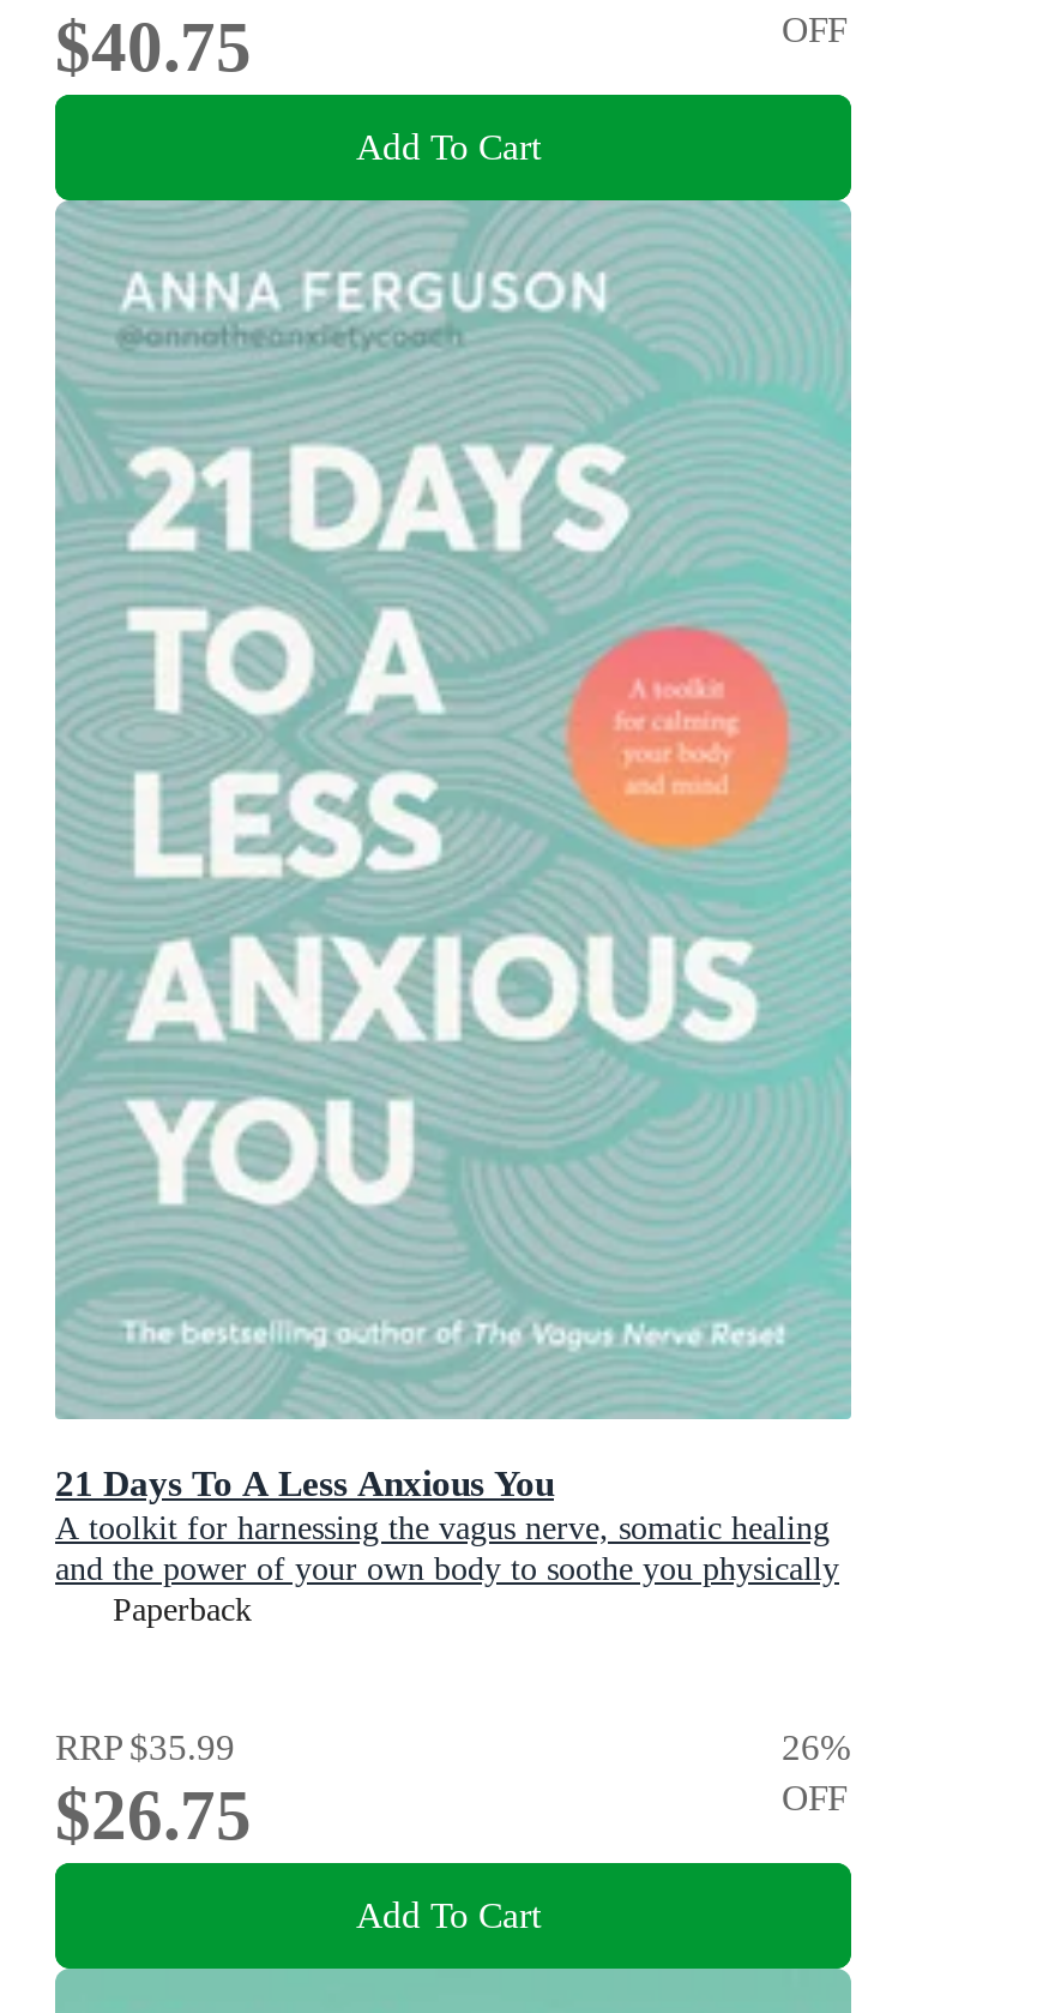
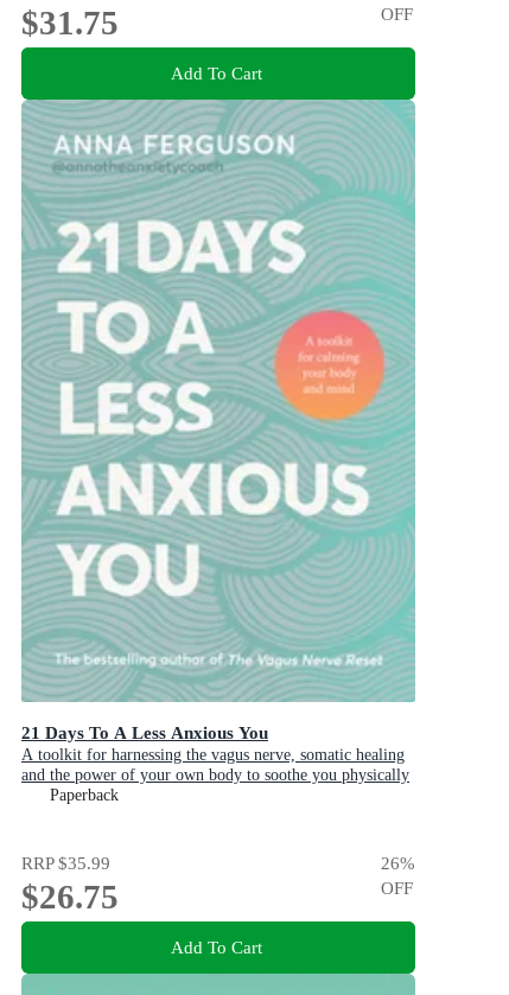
- $40.75
+ $31.75
